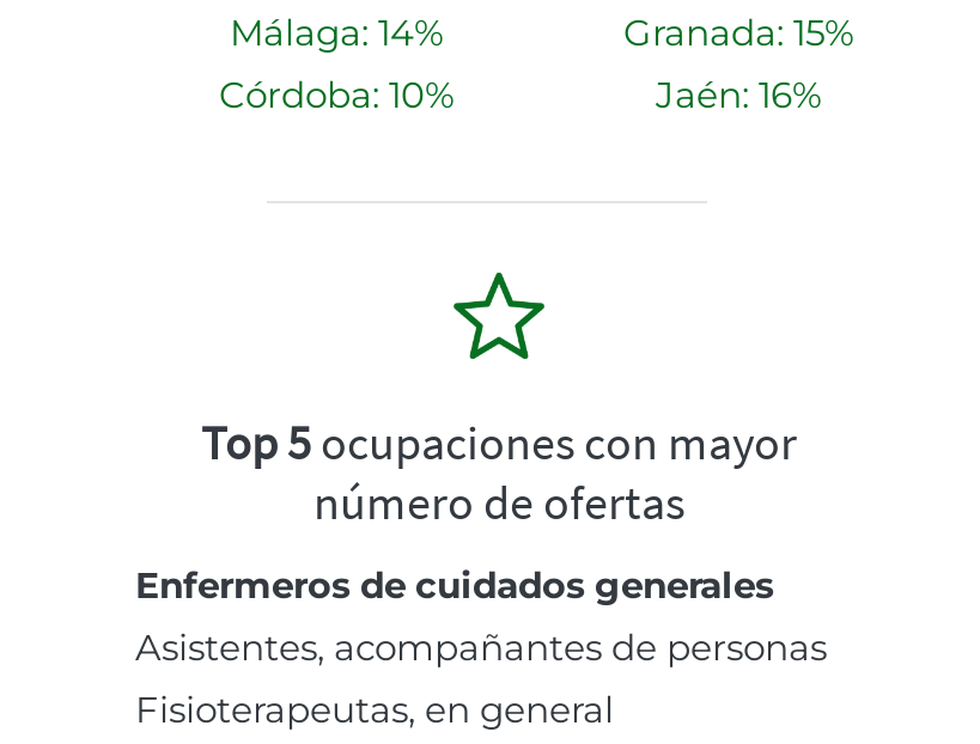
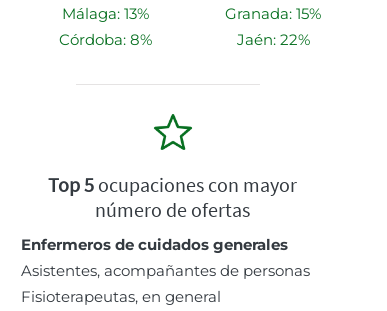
- Málaga: 14%
+ Málaga: 13%

- Córdoba: 10%
+ Córdoba: 8%

- Jaén: 16%
+ Jaén: 22%
